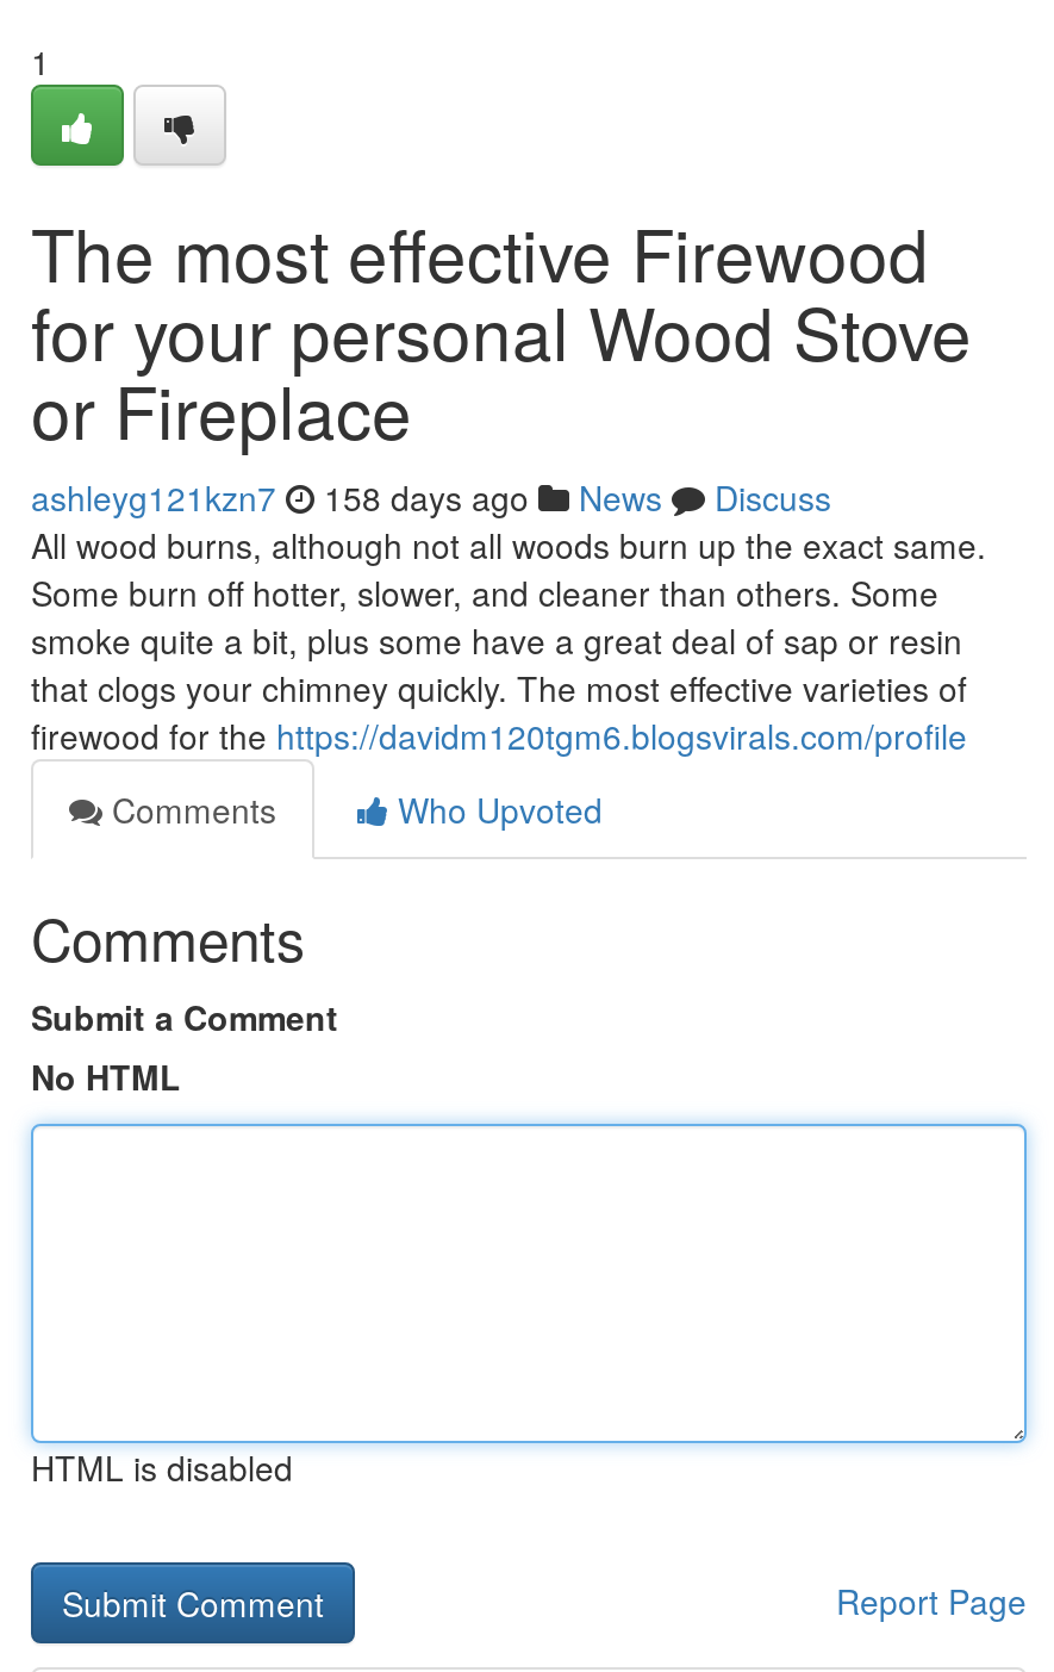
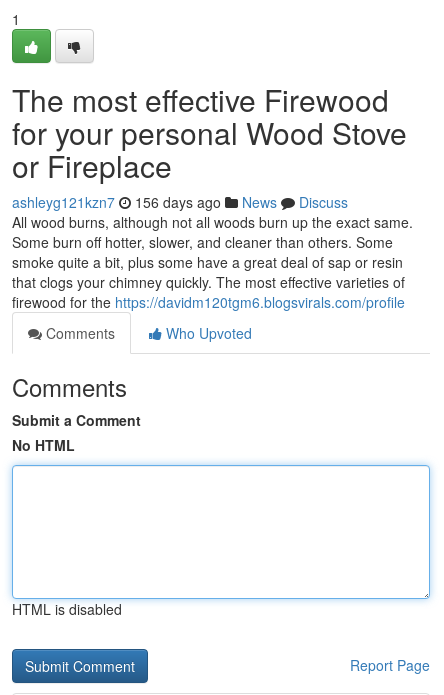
- ashleyg121kzn7 158 days ago News Discuss
+ ashleyg121kzn7 156 days ago News Discuss
